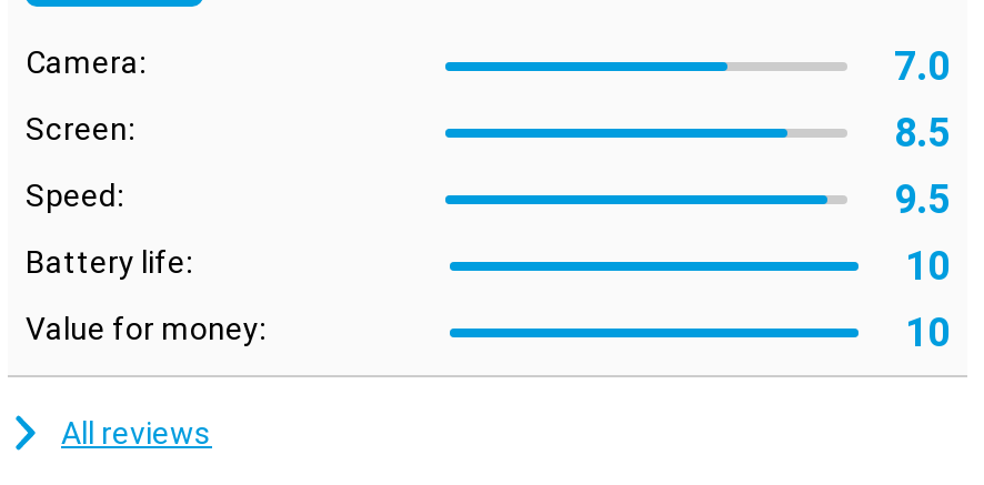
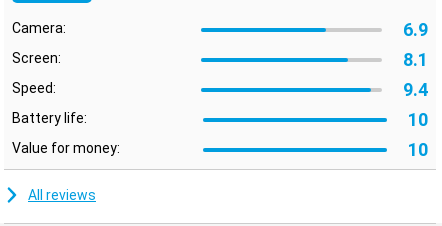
- 7.0
+ 6.9

- 8.5
+ 8.1

- 9.5
+ 9.4
